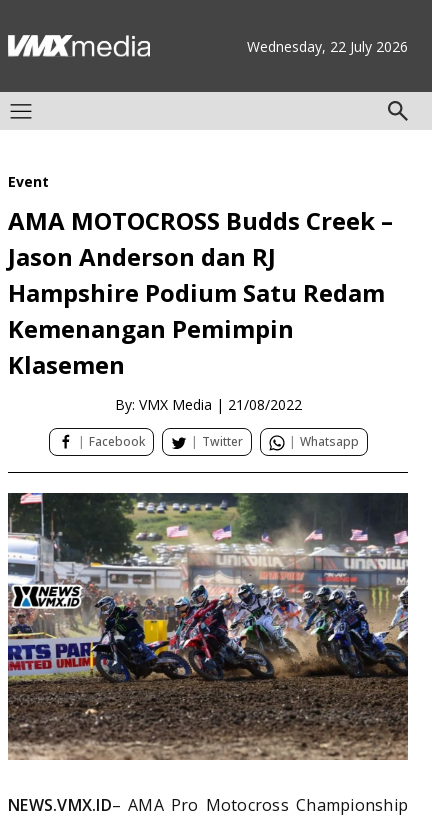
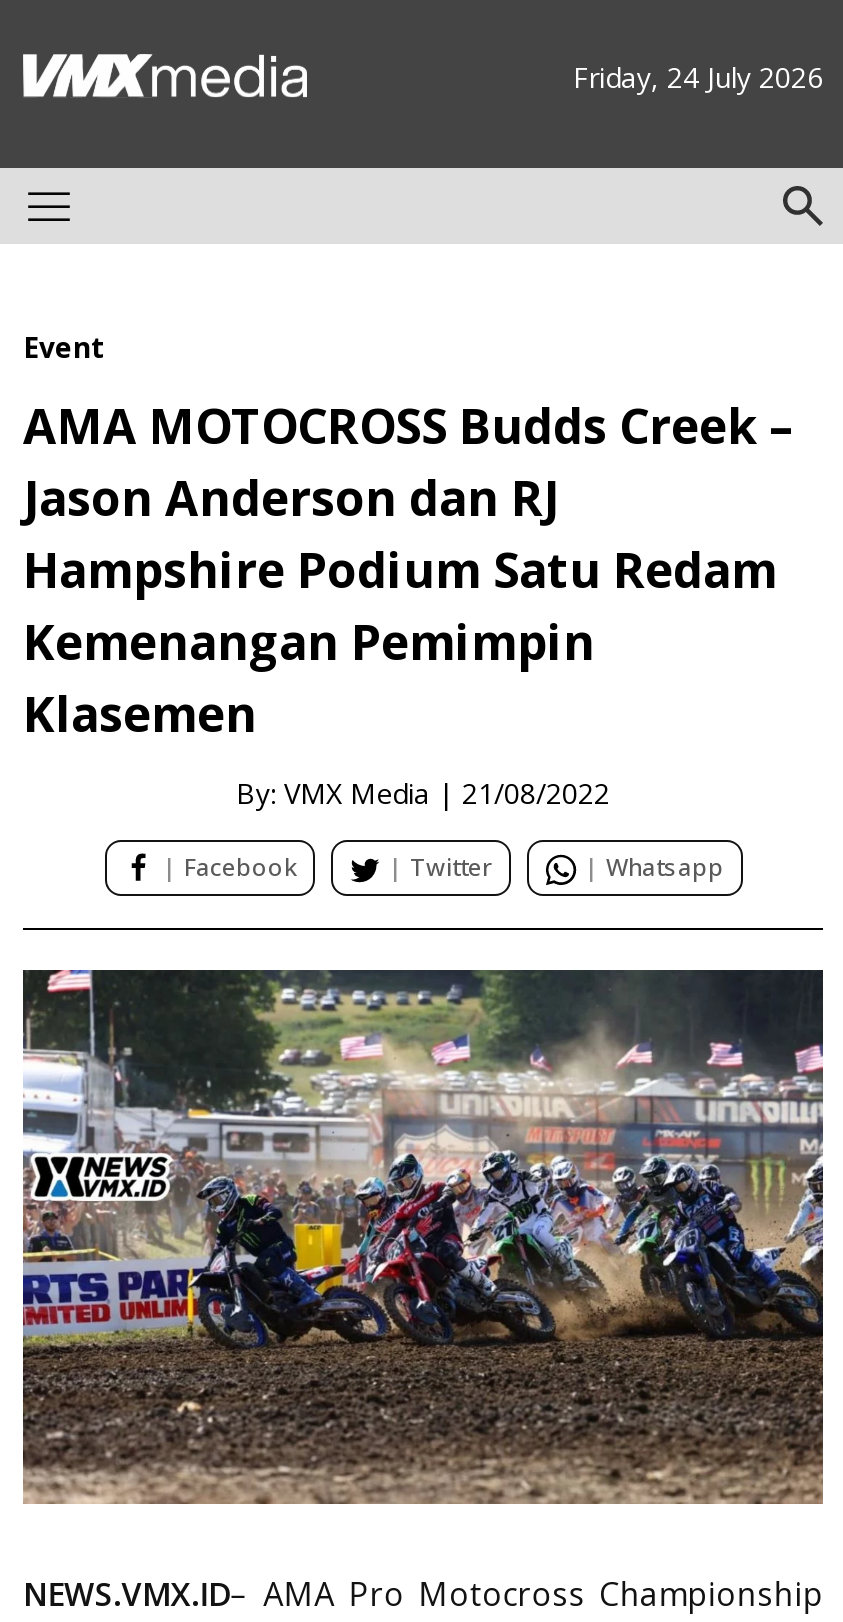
- Wednesday, 22 July 2026
+ Friday, 24 July 2026
